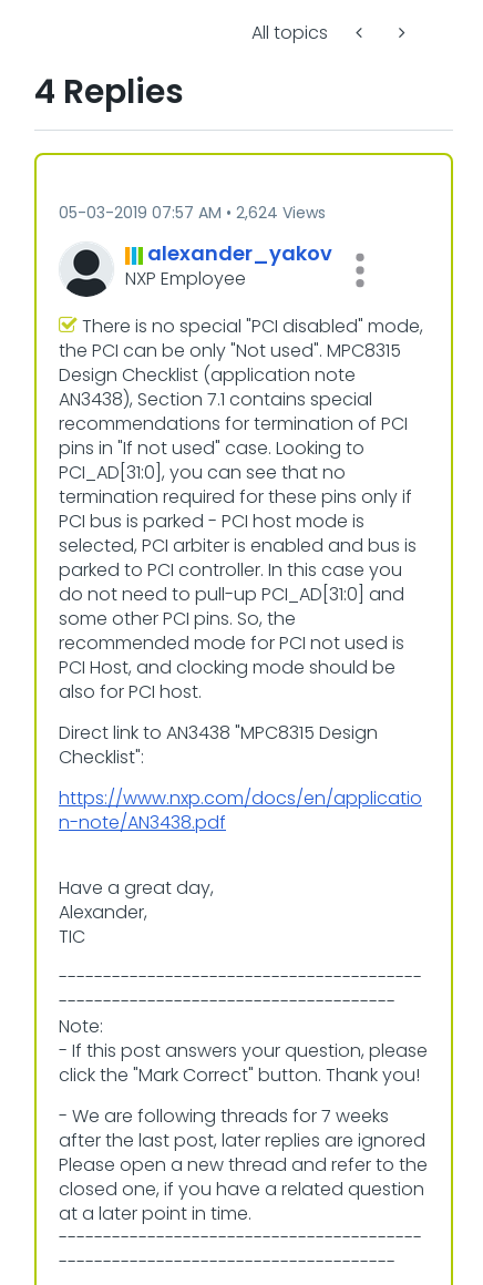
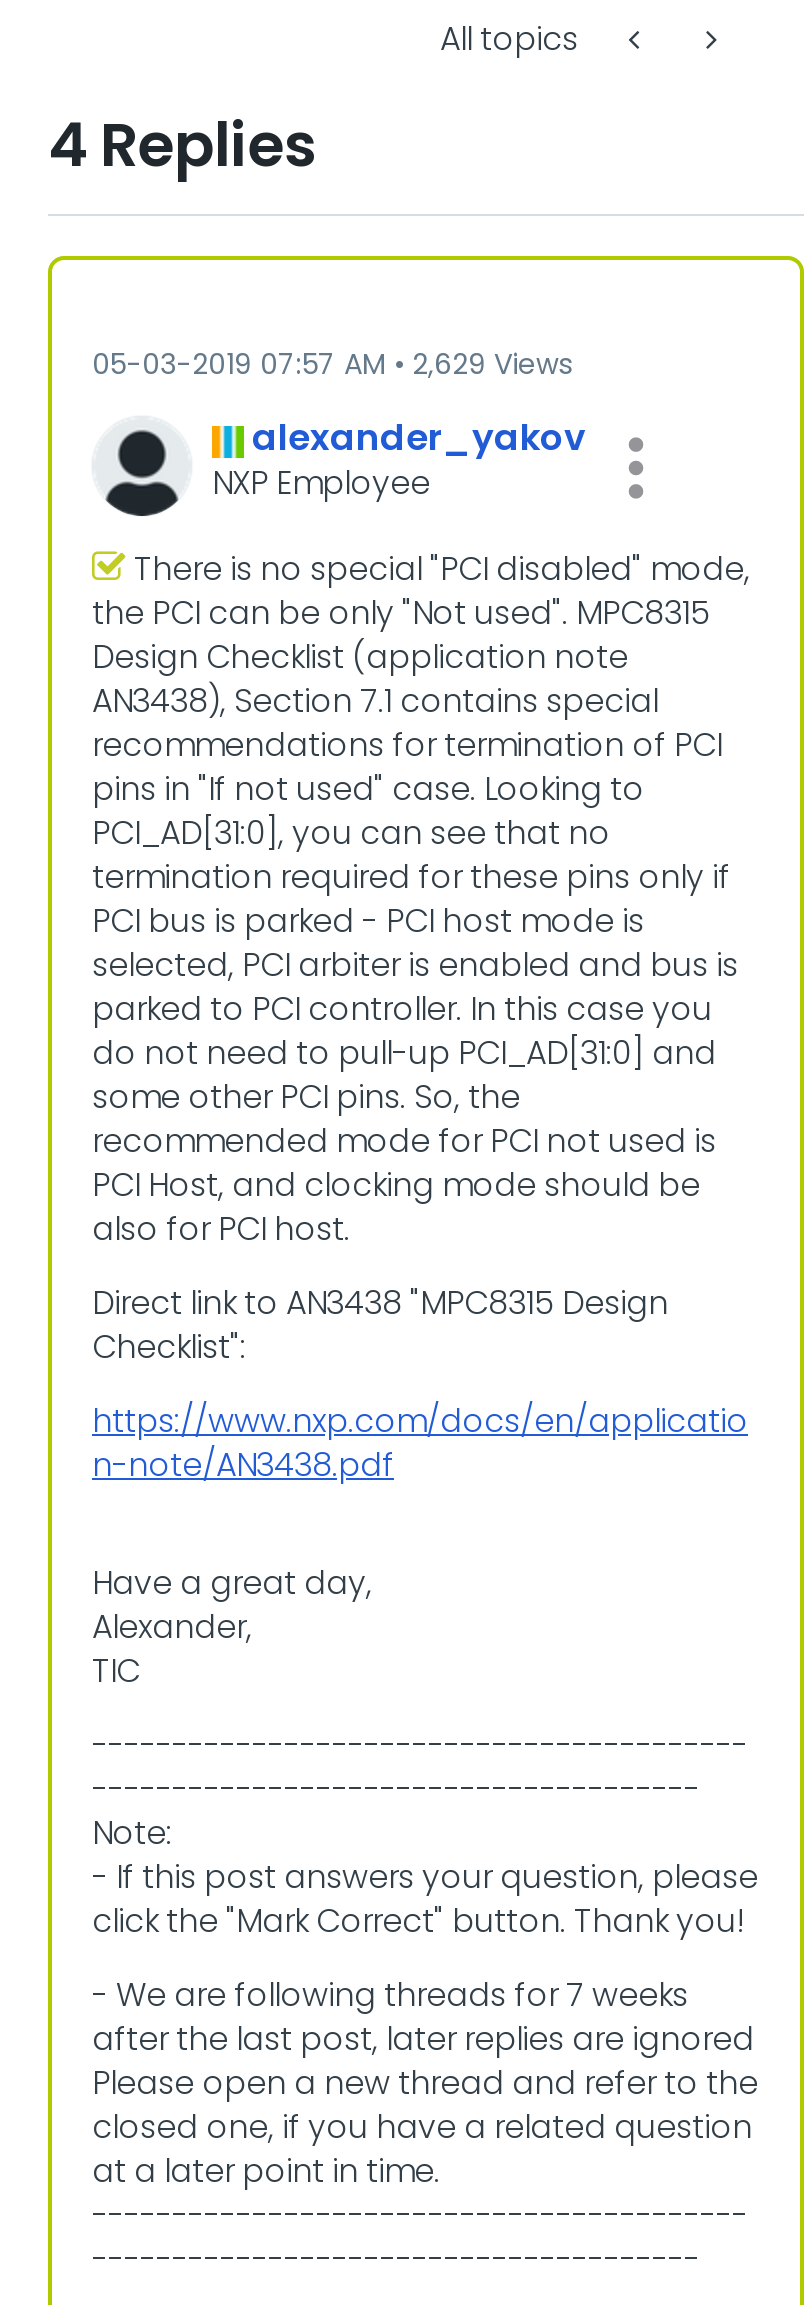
- 05-03-2019 07:57 AM 2,624 Views
+ 05-03-2019 07:57 AM 2,629 Views
